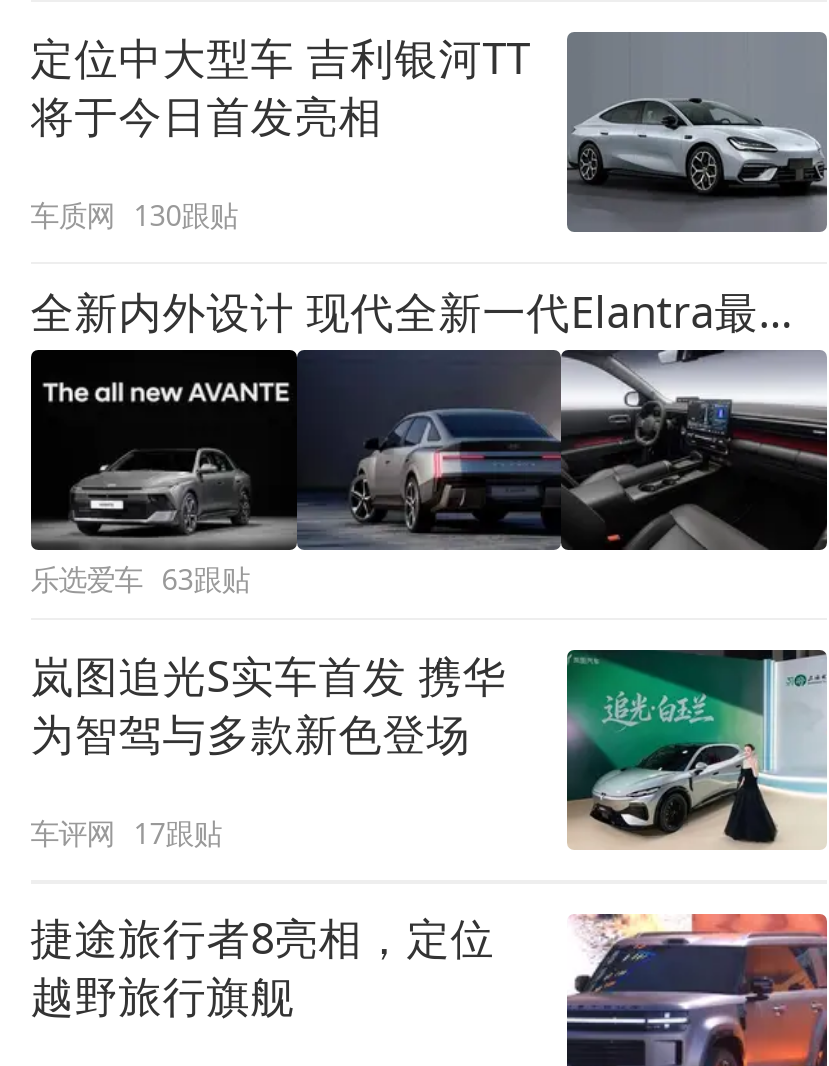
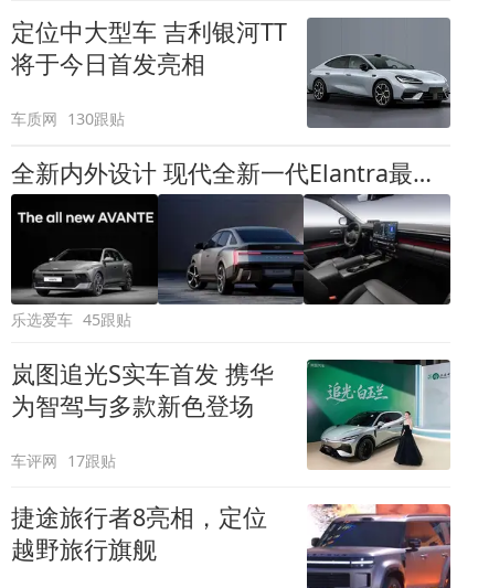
- 乐选爱车 63跟贴
+ 乐选爱车 45跟贴
